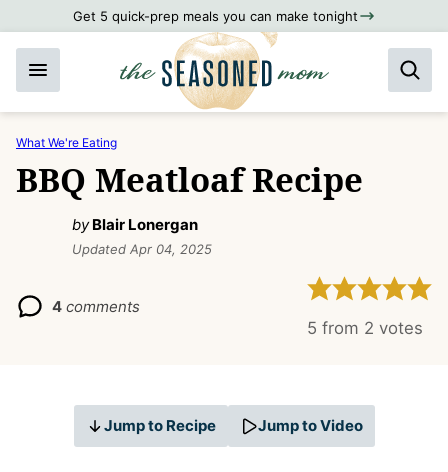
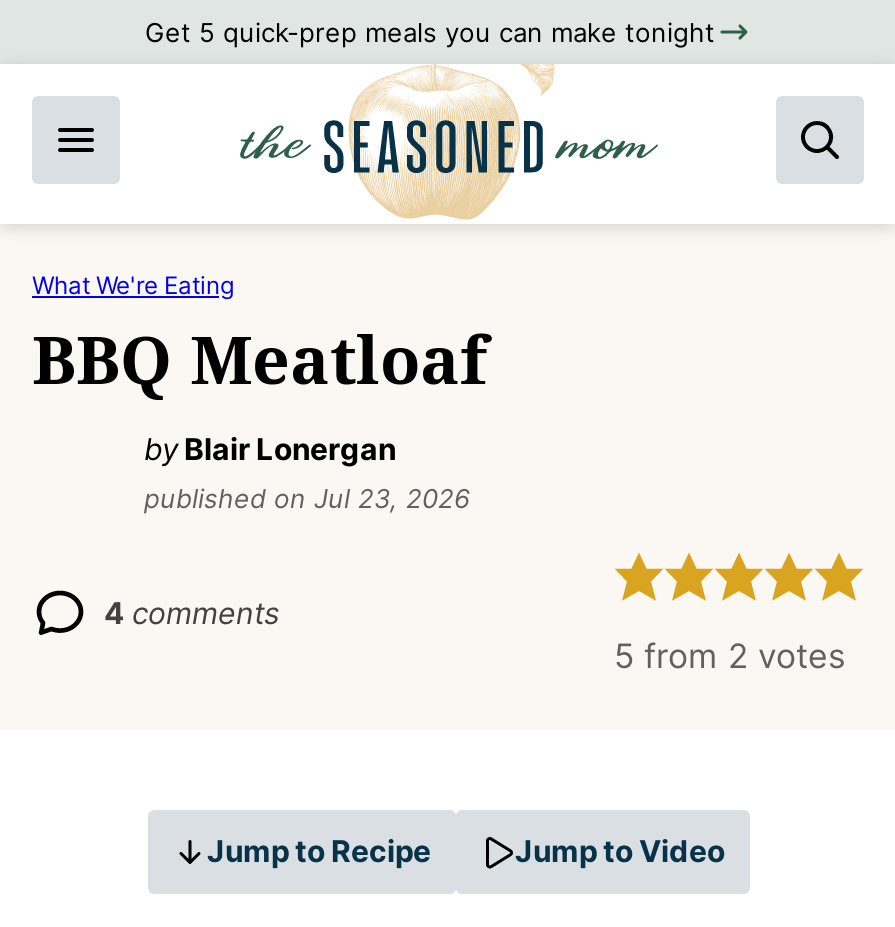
- BBQ Meatloaf Recipe
+ BBQ Meatloaf

- Updated Apr 04, 2025
+ published on Jul 23, 2026
